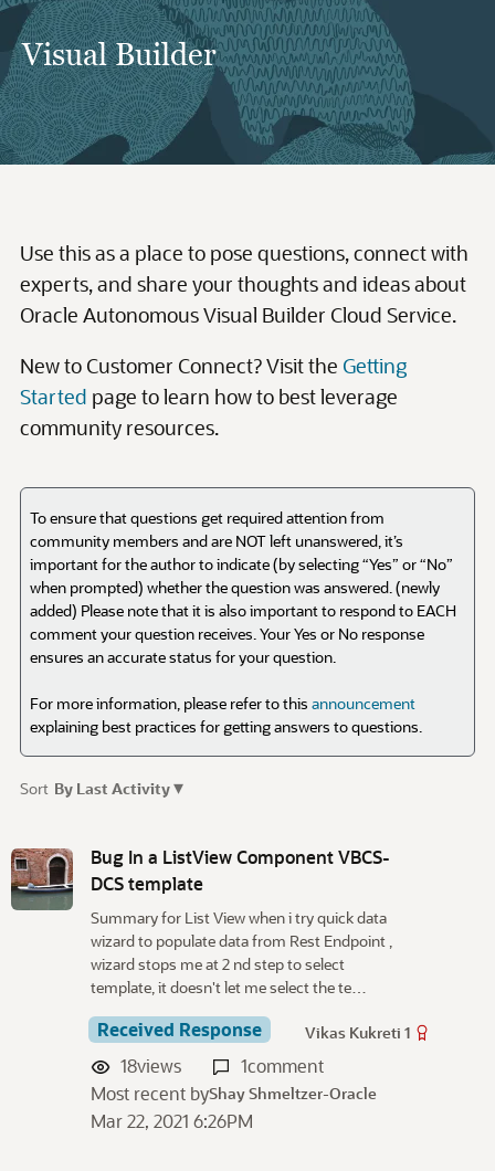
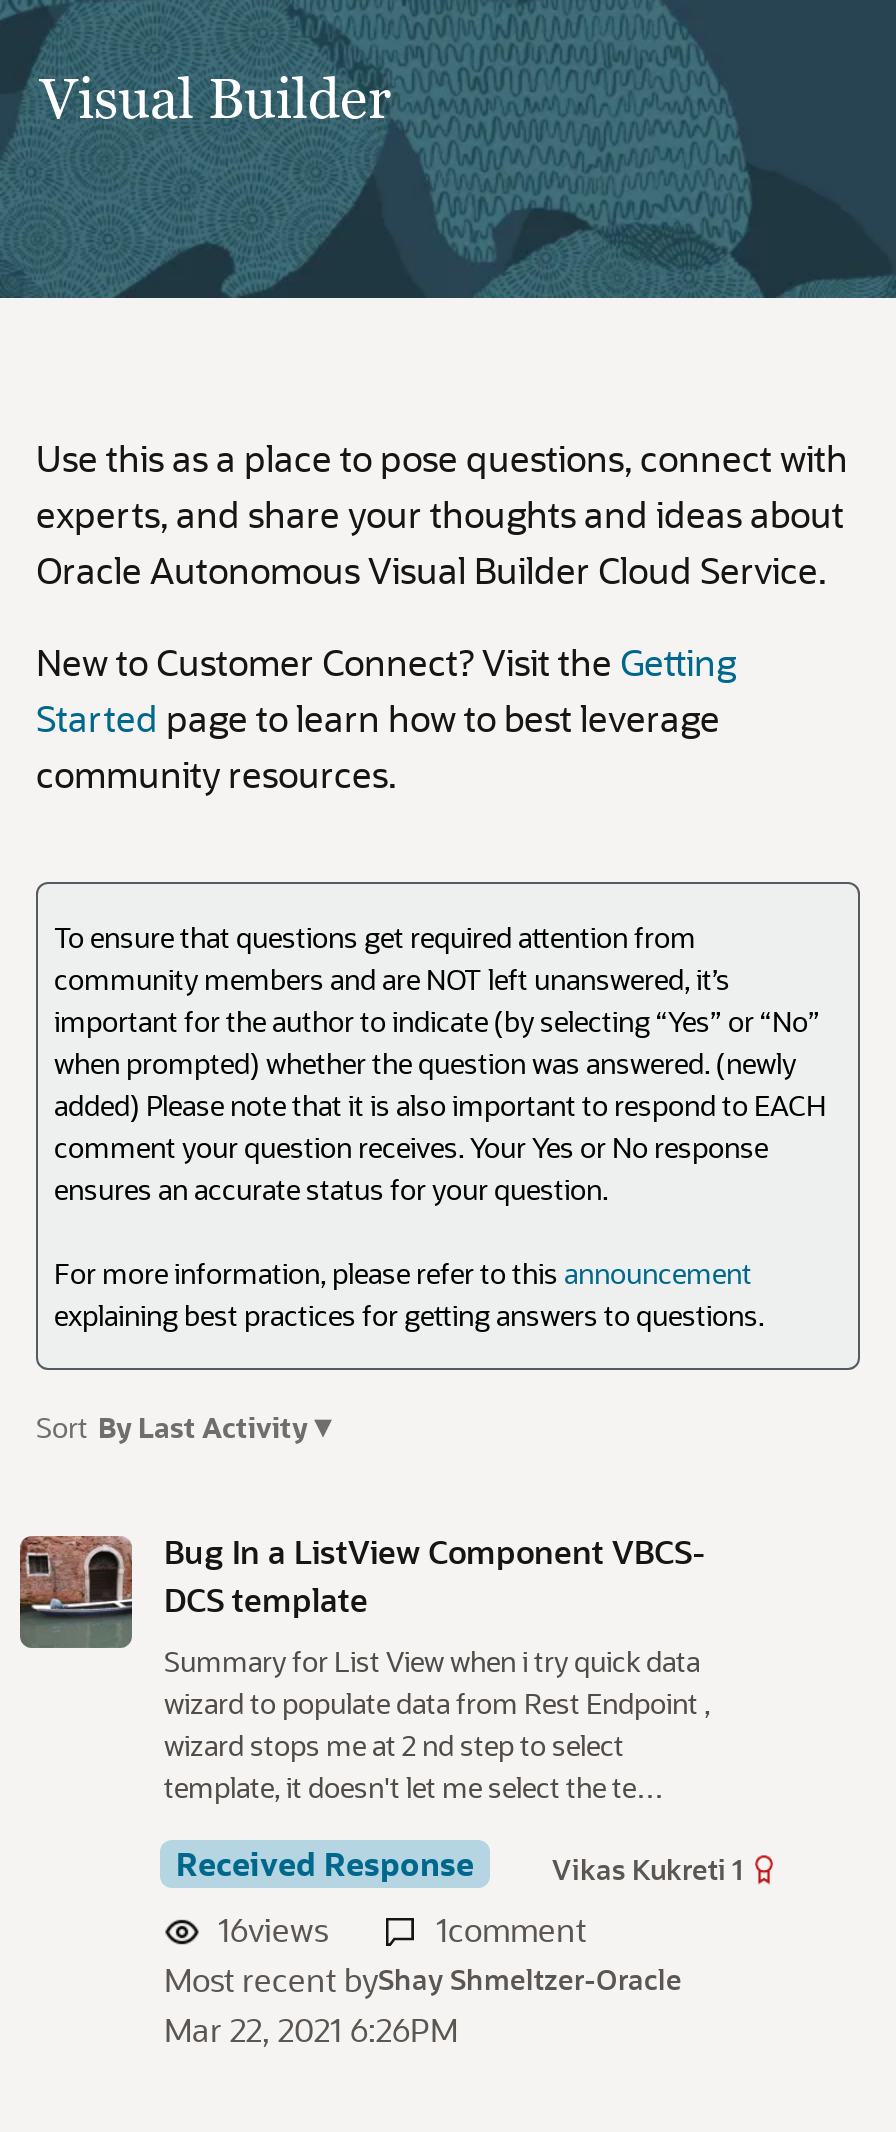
- 18views
+ 16views
